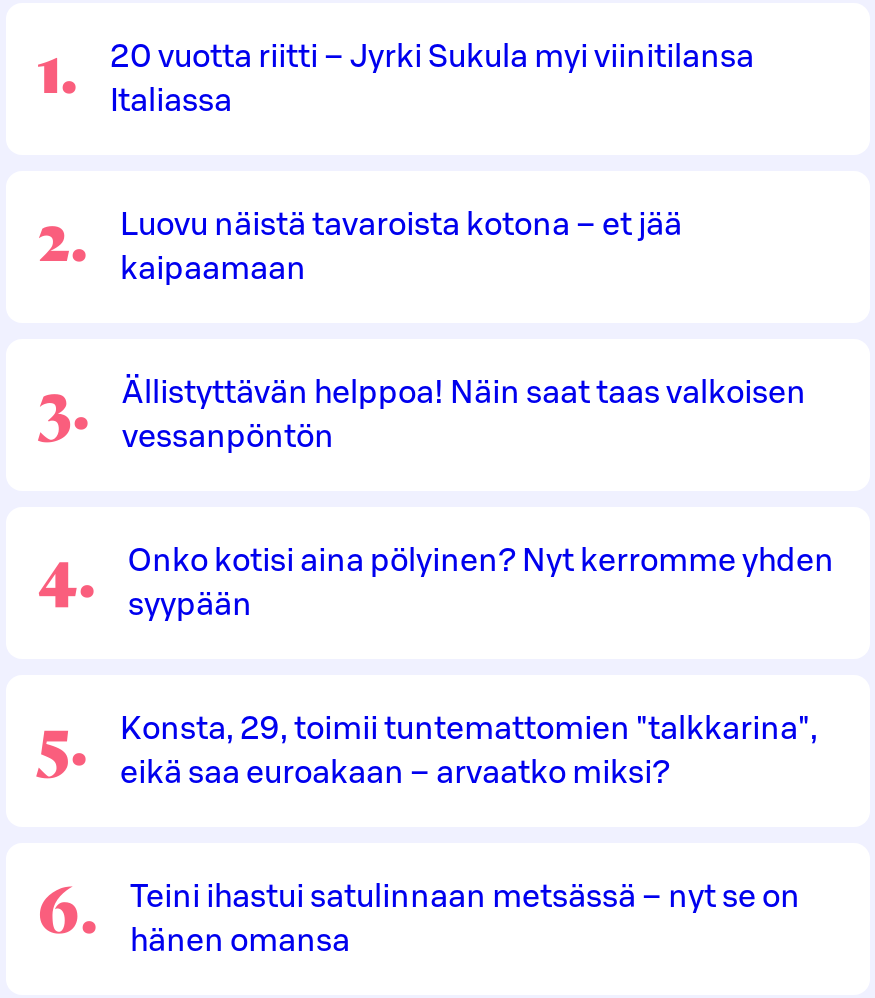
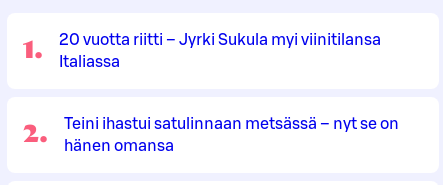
- Luovu näistä tavaroista kotona – et jää
- kaipaamaan
- 3.
- Ällistyttävän helppoa! Näin saat taas valkoisen
- vessanpöntön
- 4.
- Onko kotisi aina pölyinen? Nyt kerromme yhden
- syypään
- 5.
- Konsta, 29, toimii tuntemattomien "talkkarina",
- eikä saa euroakaan – arvaatko miksi?
- 6.
